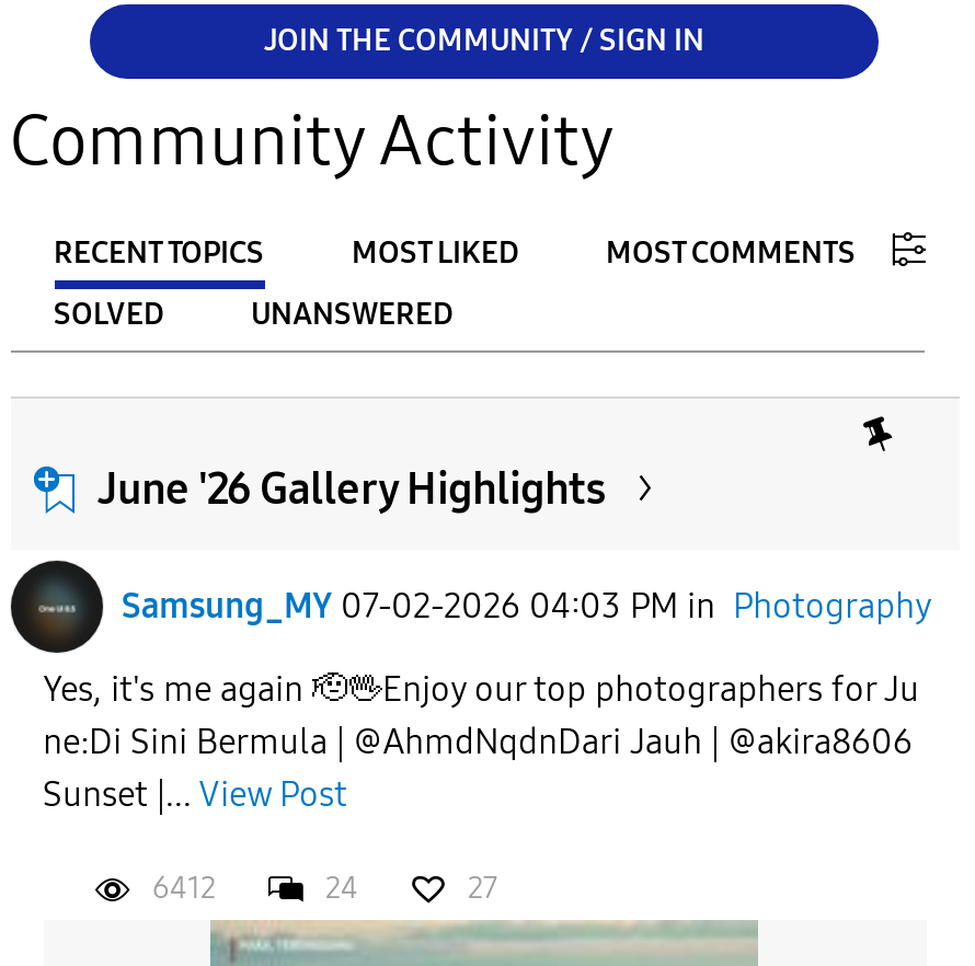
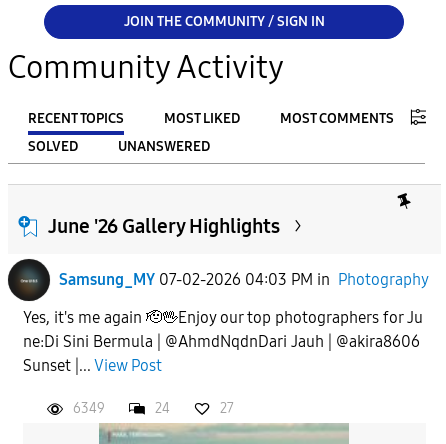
- 6412
+ 6349
